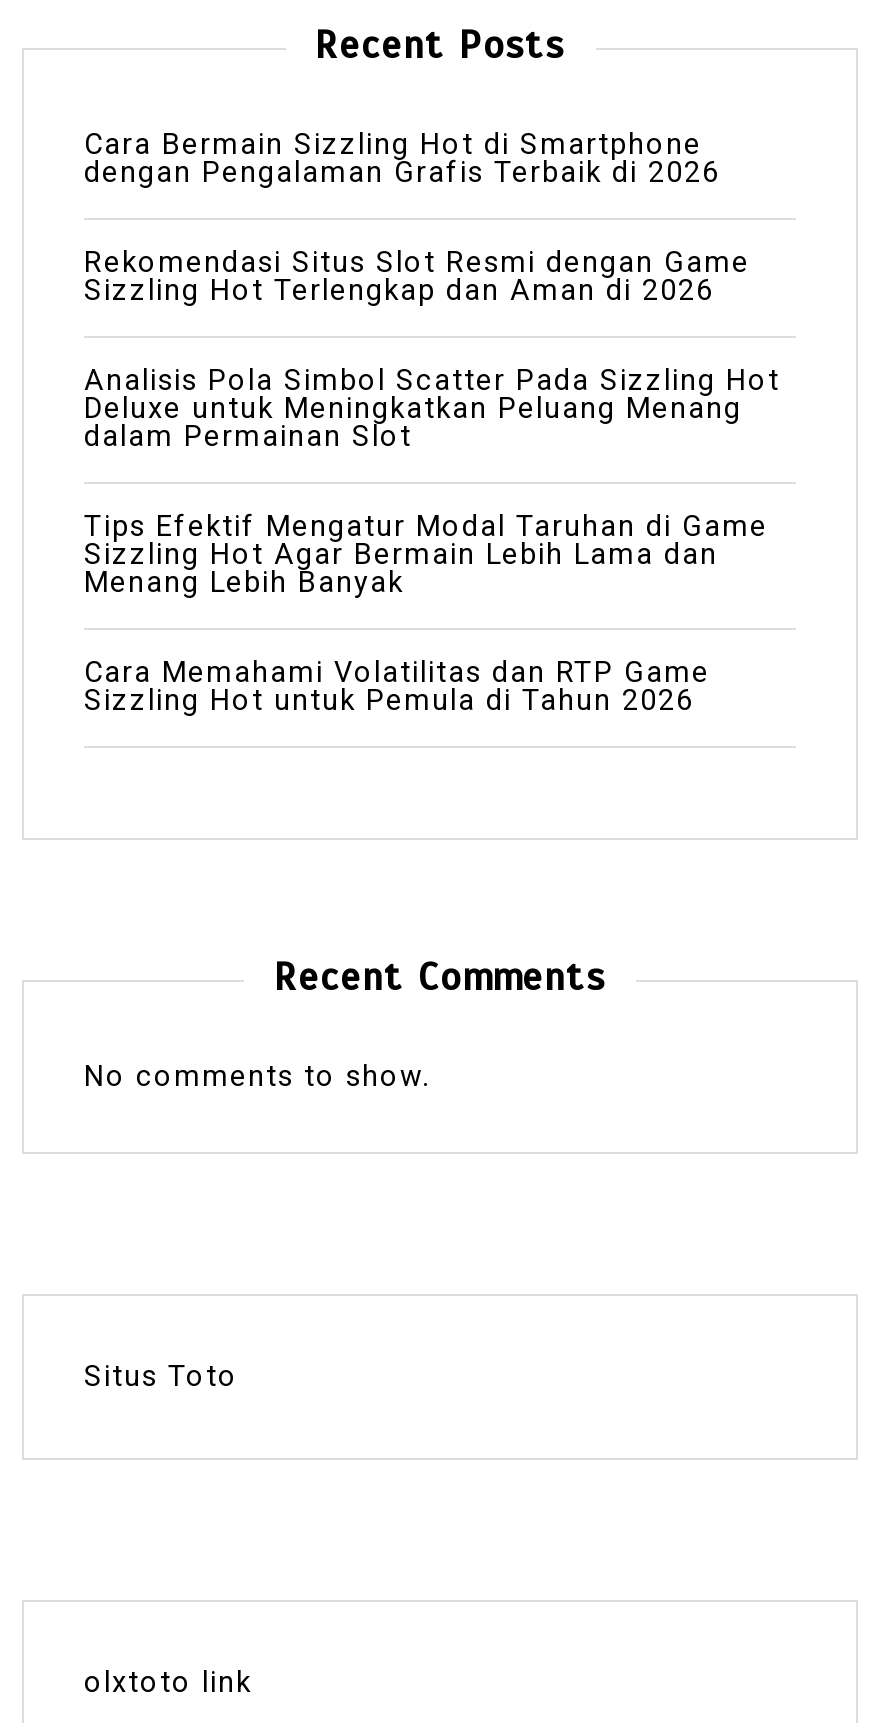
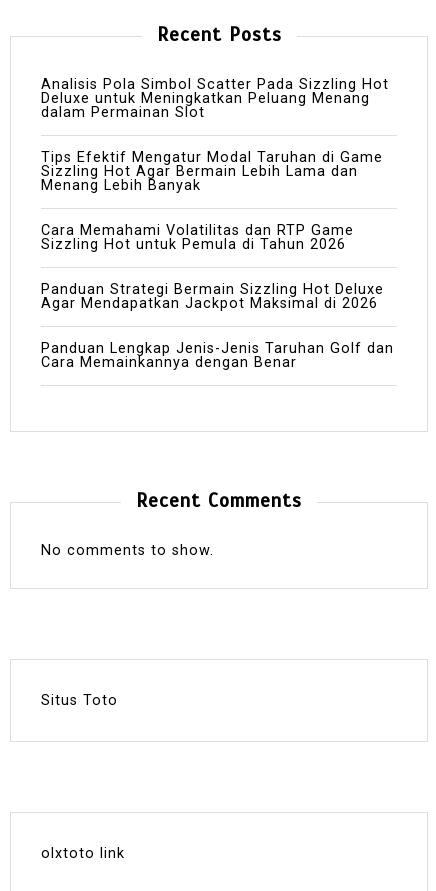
- Cara Bermain Sizzling Hot di Smartphone
- dengan Pengalaman Grafis Terbaik di 2026
- Rekomendasi Situs Slot Resmi dengan Game
- Sizzling Hot Terlengkap dan Aman di 2026

moved up: Analisis Pola Simbol Scatter Pada Sizzling Hot | Deluxe untuk Meningkatkan Peluang Menang | dalam Permainan Slot | Tips Efektif Mengatur Modal Taruhan di Game | Sizzling Hot Agar Bermain Lebih Lama dan | Menang Lebih Banyak | Cara Memahami Volatilitas dan RTP Game | Sizzling Hot untuk Pemula di Tahun 2026

+ Panduan Strategi Bermain Sizzling Hot Deluxe
+ Agar Mendapatkan Jackpot Maksimal di 2026
+ Panduan Lengkap Jenis-Jenis Taruhan Golf dan
+ Cara Memainkannya dengan Benar
